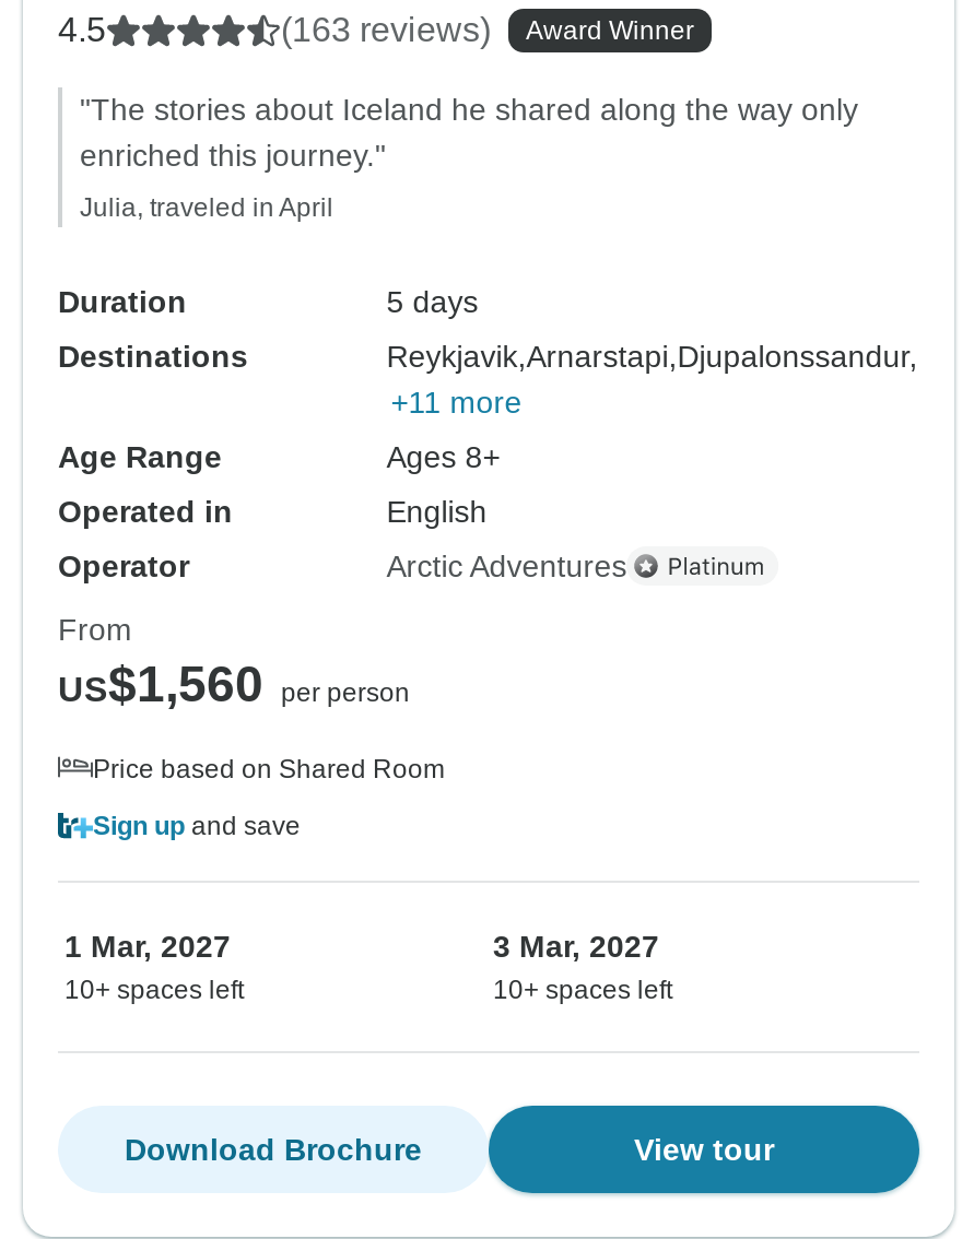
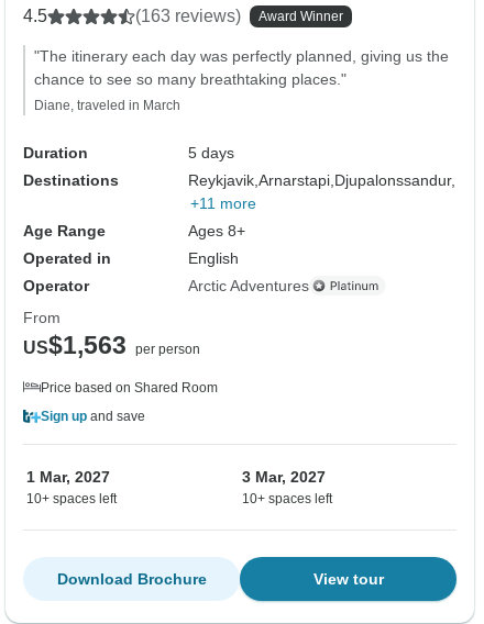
- "The stories about Iceland he shared along the way only
- enriched this journey."
+ "The itinerary each day was perfectly planned, giving us the
+ chance to see so many breathtaking places."

- Julia, traveled in April
+ Diane, traveled in March

- US$1,560 per person
+ US$1,563 per person
